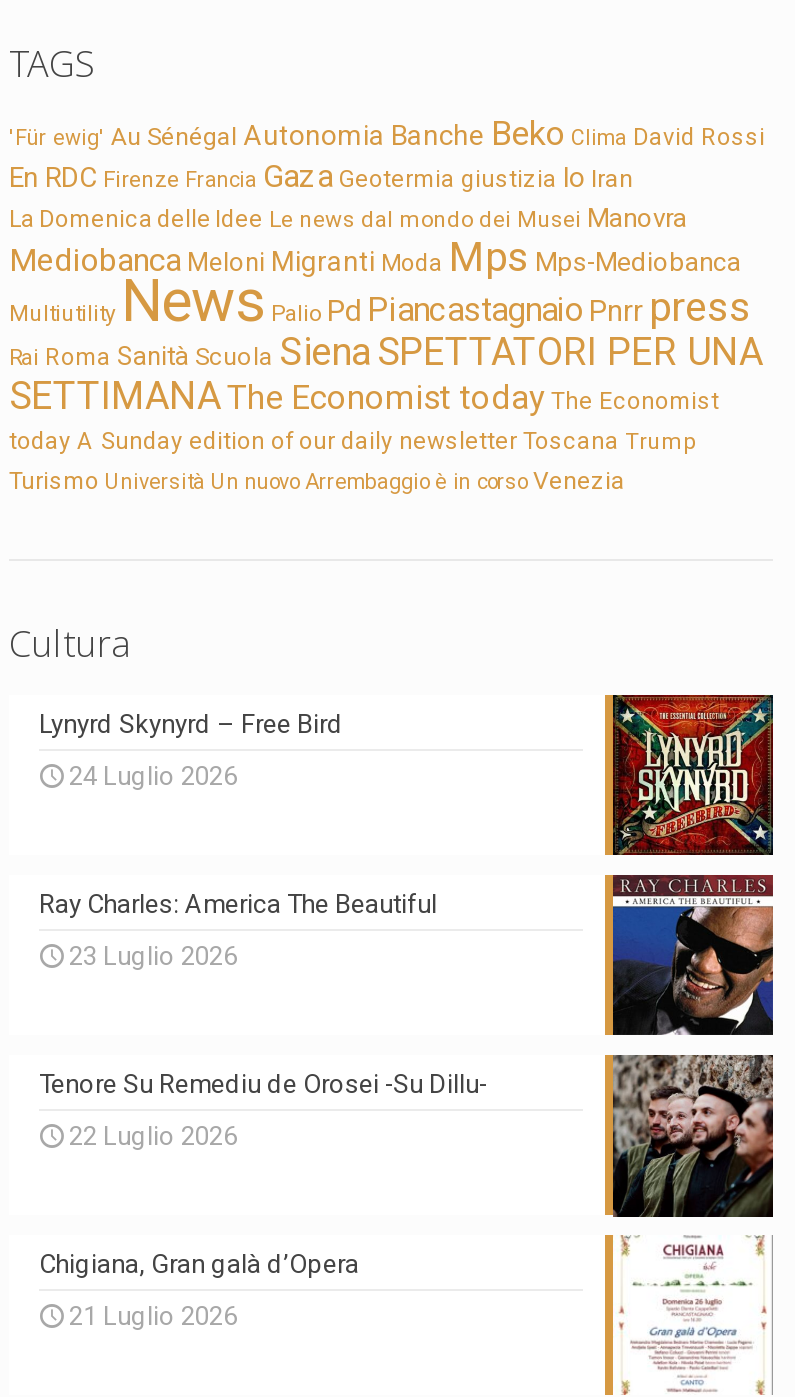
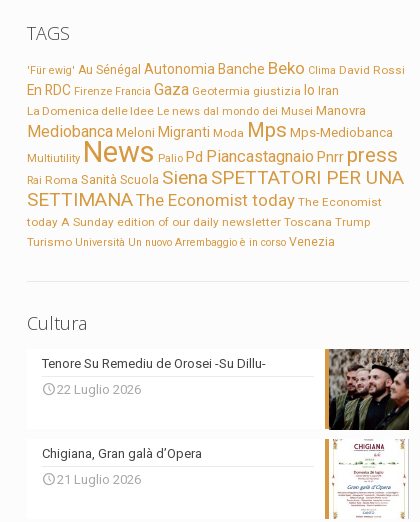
- [image]

- Lynyrd Skynyrd – Free Bird
- 24 Luglio 2026

- [image]

- Ray Charles: America The Beautiful
- 23 Luglio 2026
